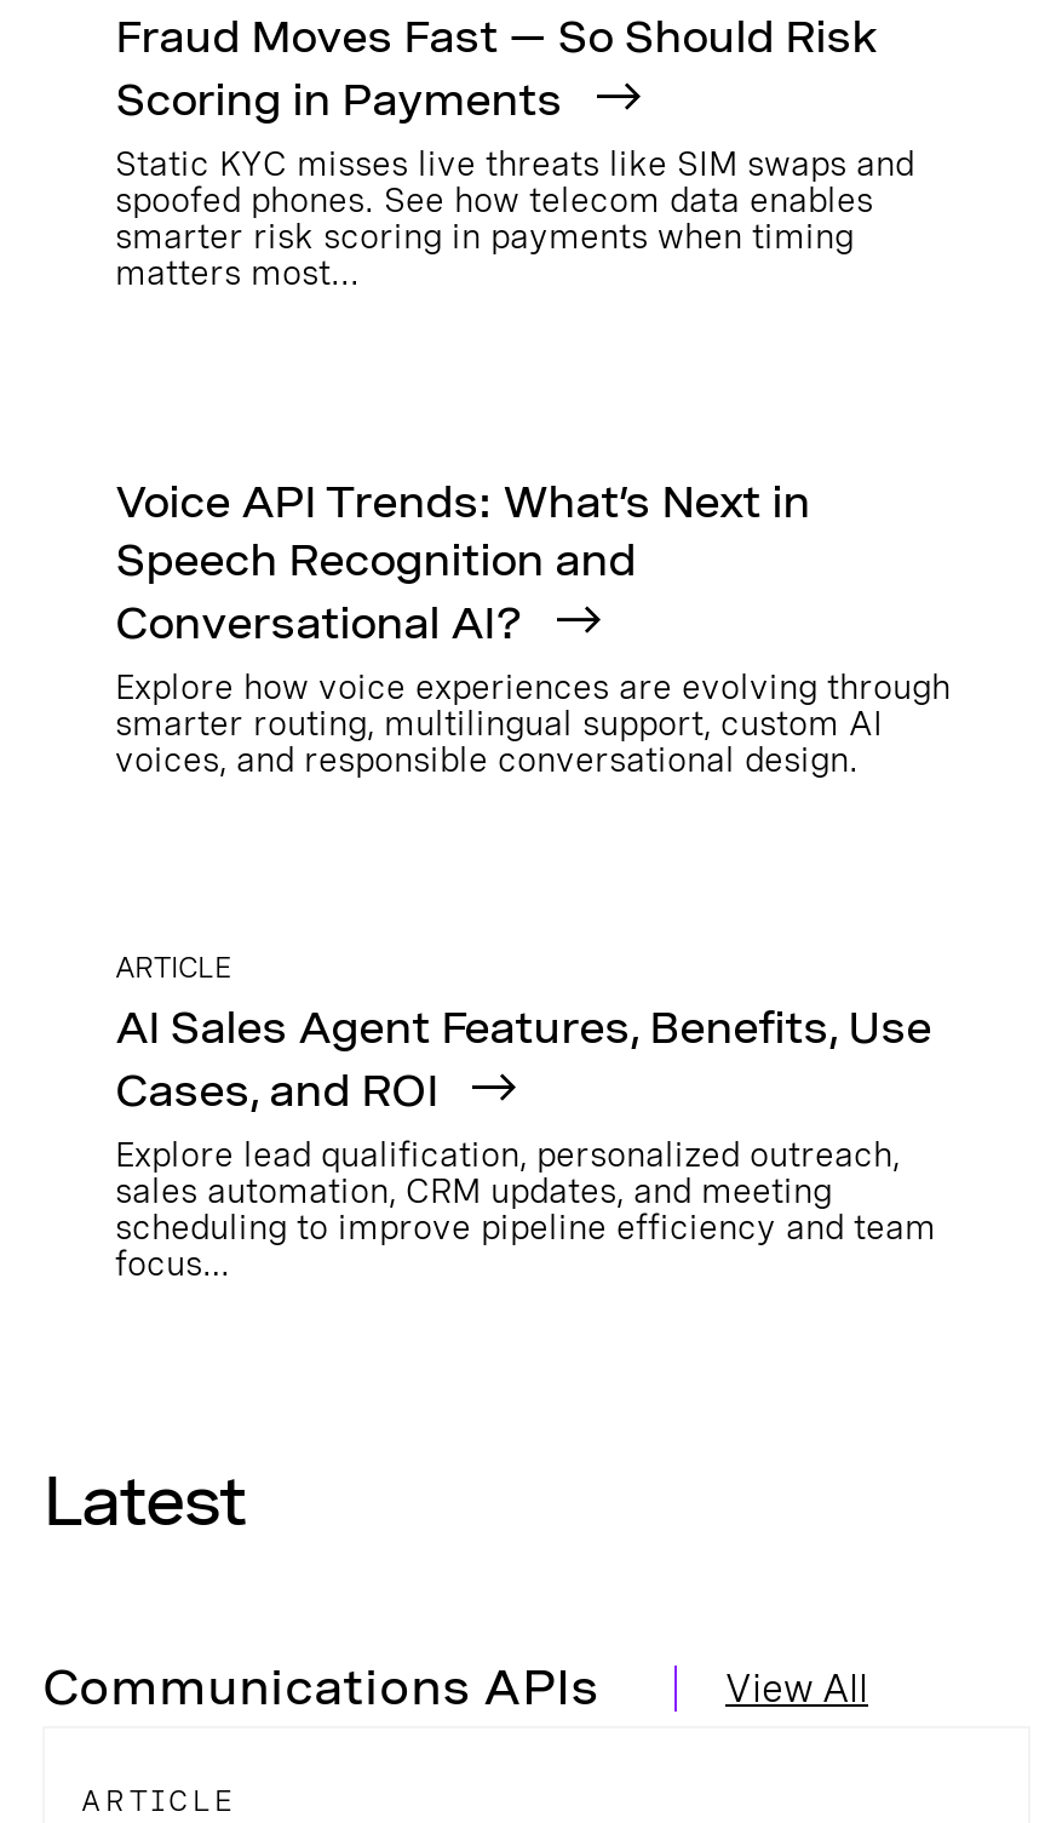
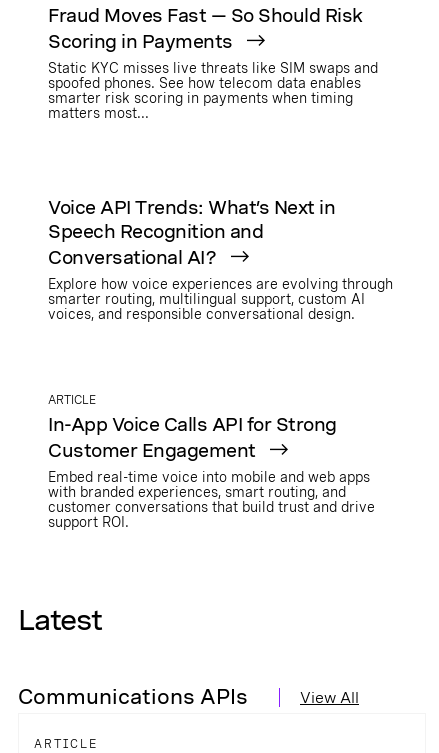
- AI Sales Agent Features, Benefits, Use
- Cases, and ROI
- Explore lead qualification, personalized outreach,
- sales automation, CRM updates, and meeting
- scheduling to improve pipeline efficiency and team
- focus…
+ In-App Voice Calls API for Strong
+ Customer Engagement
+ Embed real-time voice into mobile and web apps
+ with branded experiences, smart routing, and
+ customer conversations that build trust and drive
+ support ROI.
